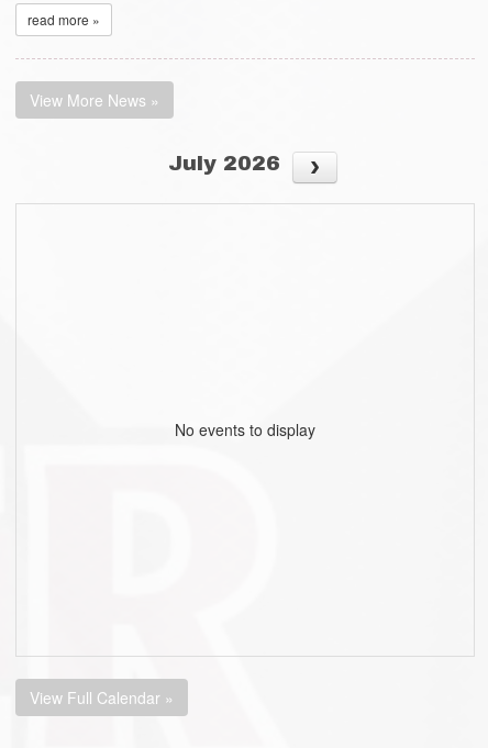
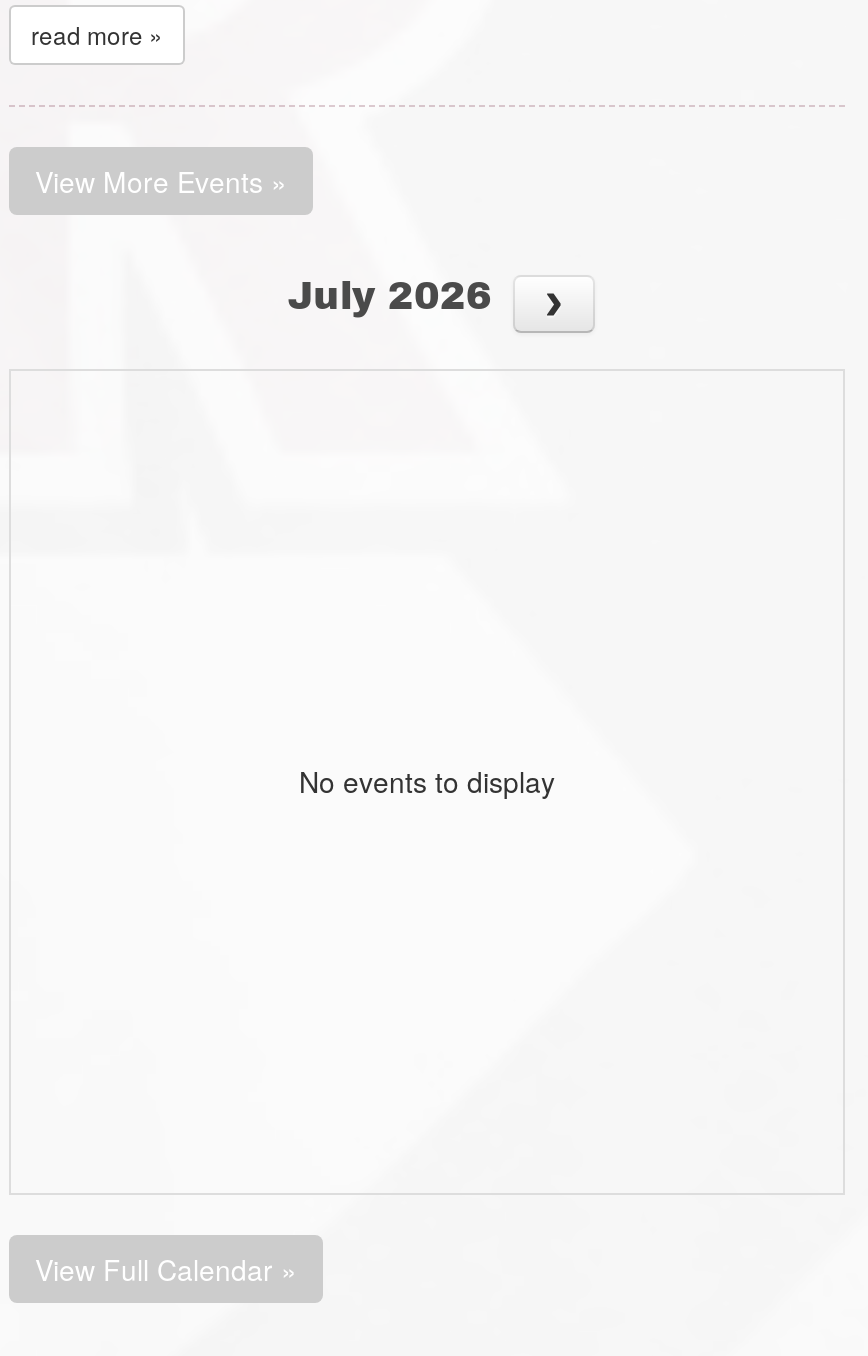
- View More News »
+ View More Events »
